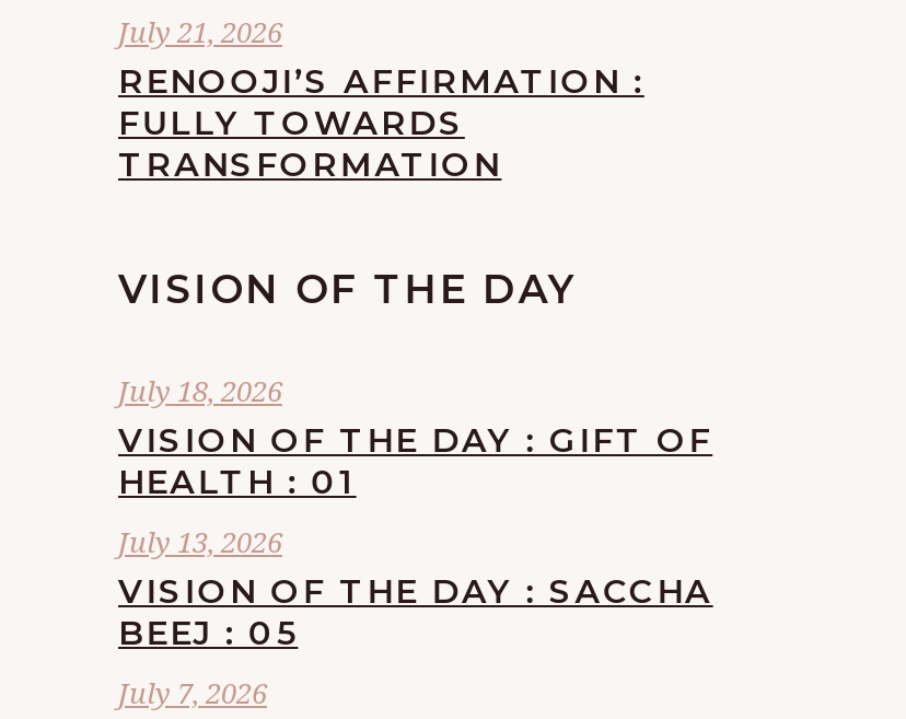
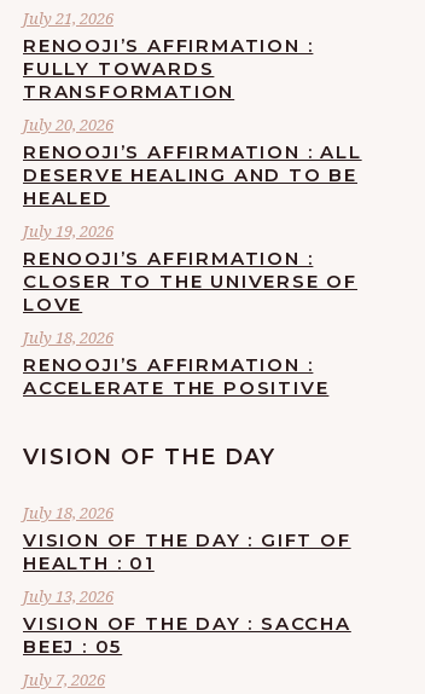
+ July 20, 2026
+ RENOOJI’S AFFIRMATION : ALL
+ DESERVE HEALING AND TO BE
+ HEALED
+ July 19, 2026
+ RENOOJI’S AFFIRMATION :
+ CLOSER TO THE UNIVERSE OF
+ LOVE
+ July 18, 2026
+ RENOOJI’S AFFIRMATION :
+ ACCELERATE THE POSITIVE
